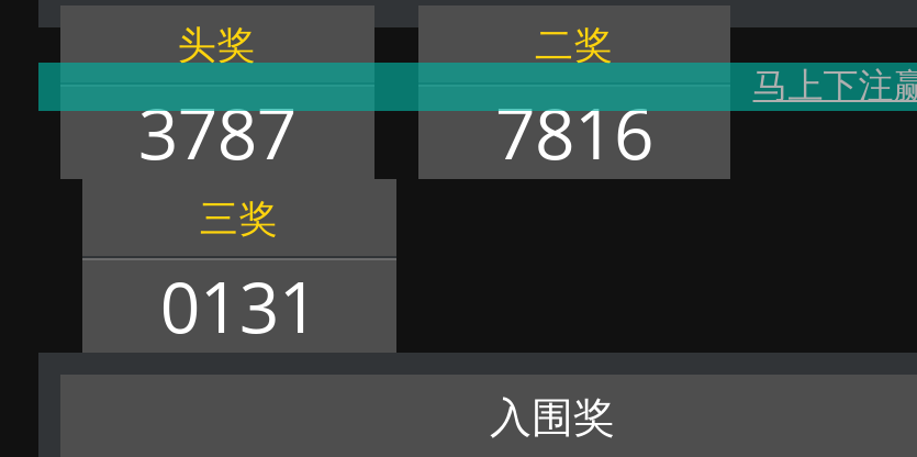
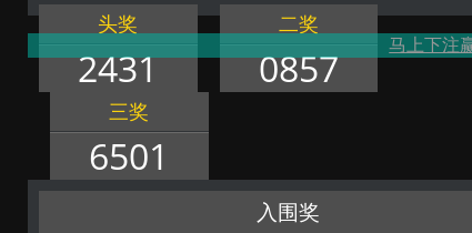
- 3787
+ 2431

- 7816
+ 0857

- 0131
+ 6501
